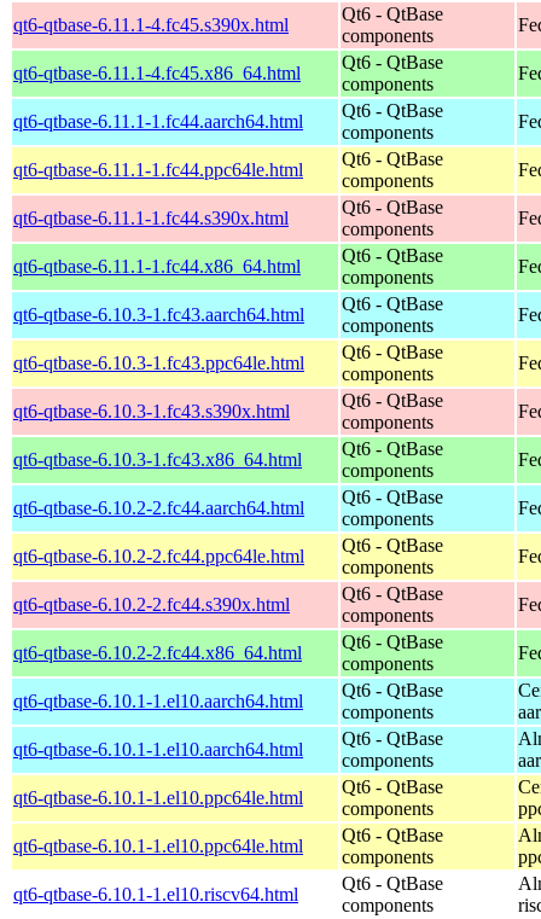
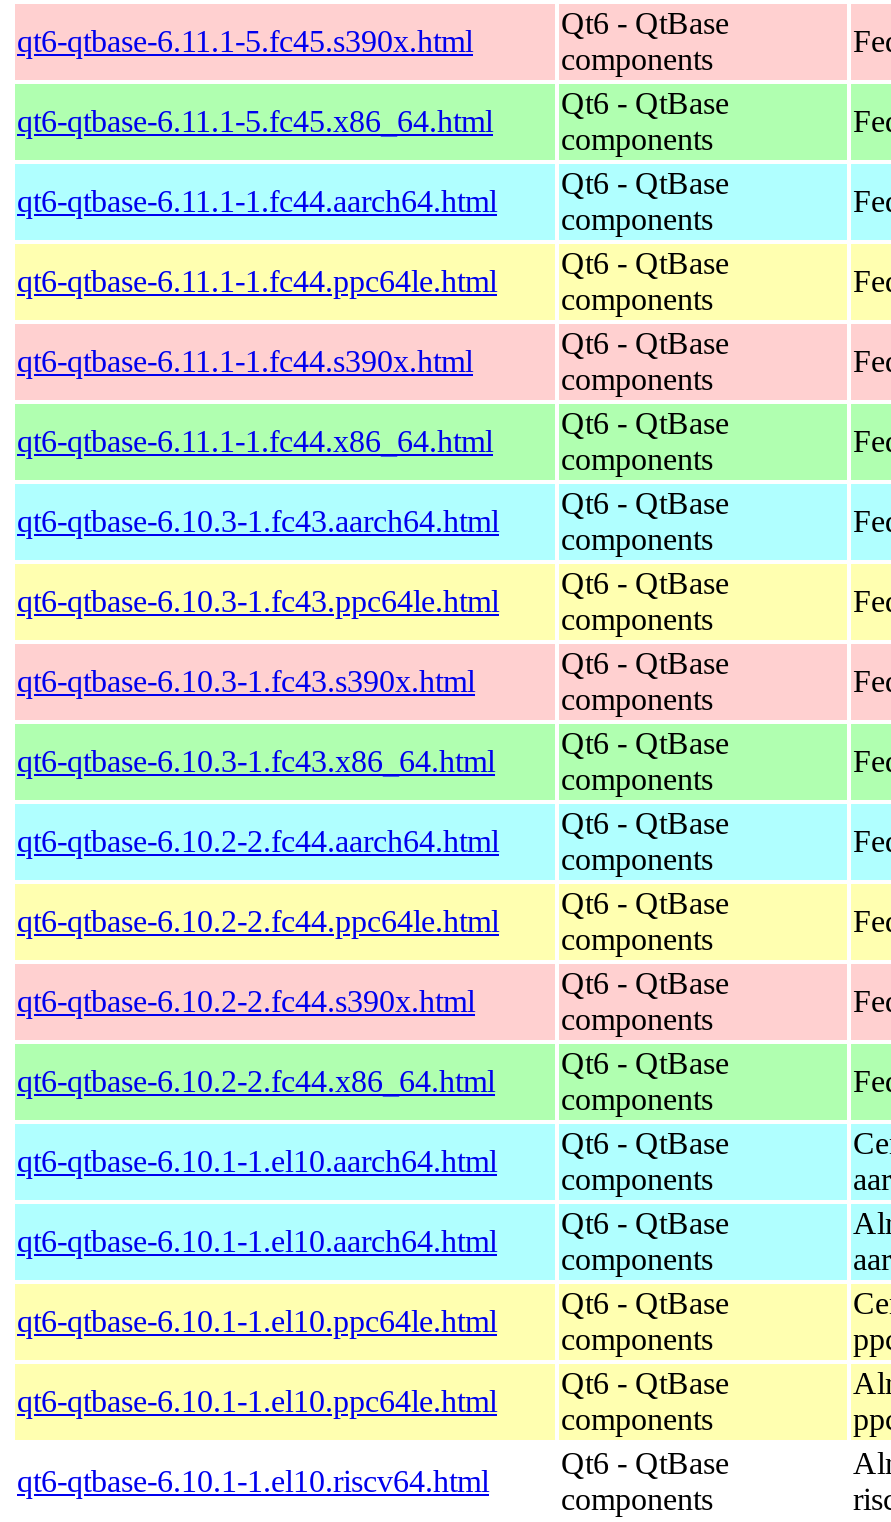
- qt6-qtbase-6.11.1-4.fc45.s390x.html
+ qt6-qtbase-6.11.1-5.fc45.s390x.html

- qt6-qtbase-6.11.1-4.fc45.x86_64.html
+ qt6-qtbase-6.11.1-5.fc45.x86_64.html
